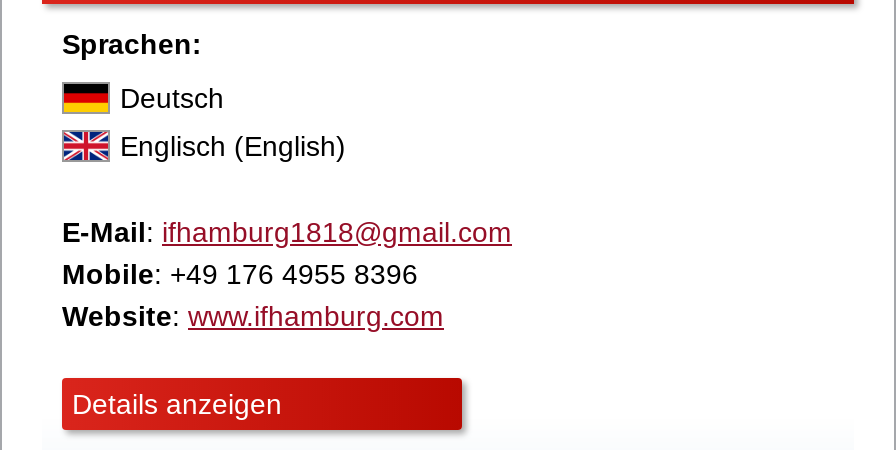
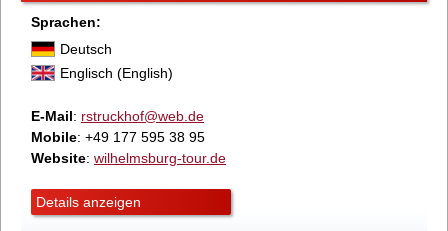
- E-Mail: ifhamburg1818@gmail.com
+ E-Mail: rstruckhof@web.de

- Mobile: +49 176 4955 8396
+ Mobile: +49 177 595 38 95

- Website: www.ifhamburg.com
+ Website: wilhelmsburg-tour.de
